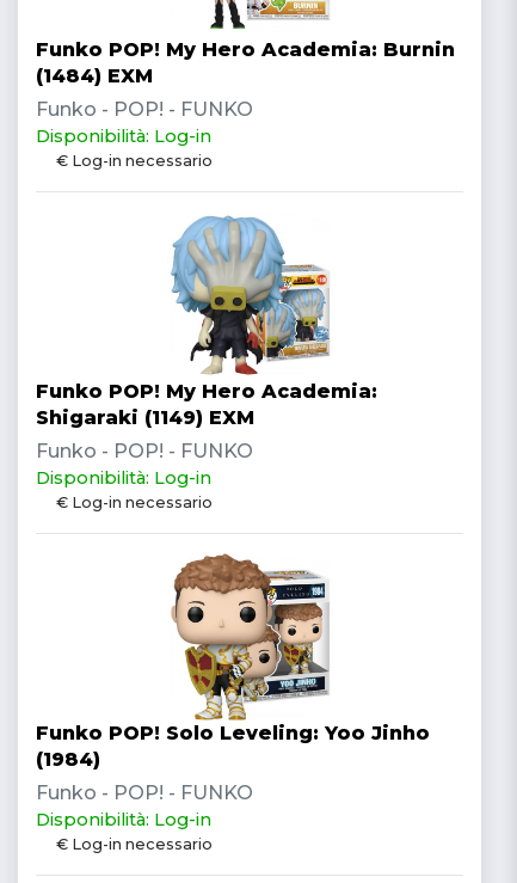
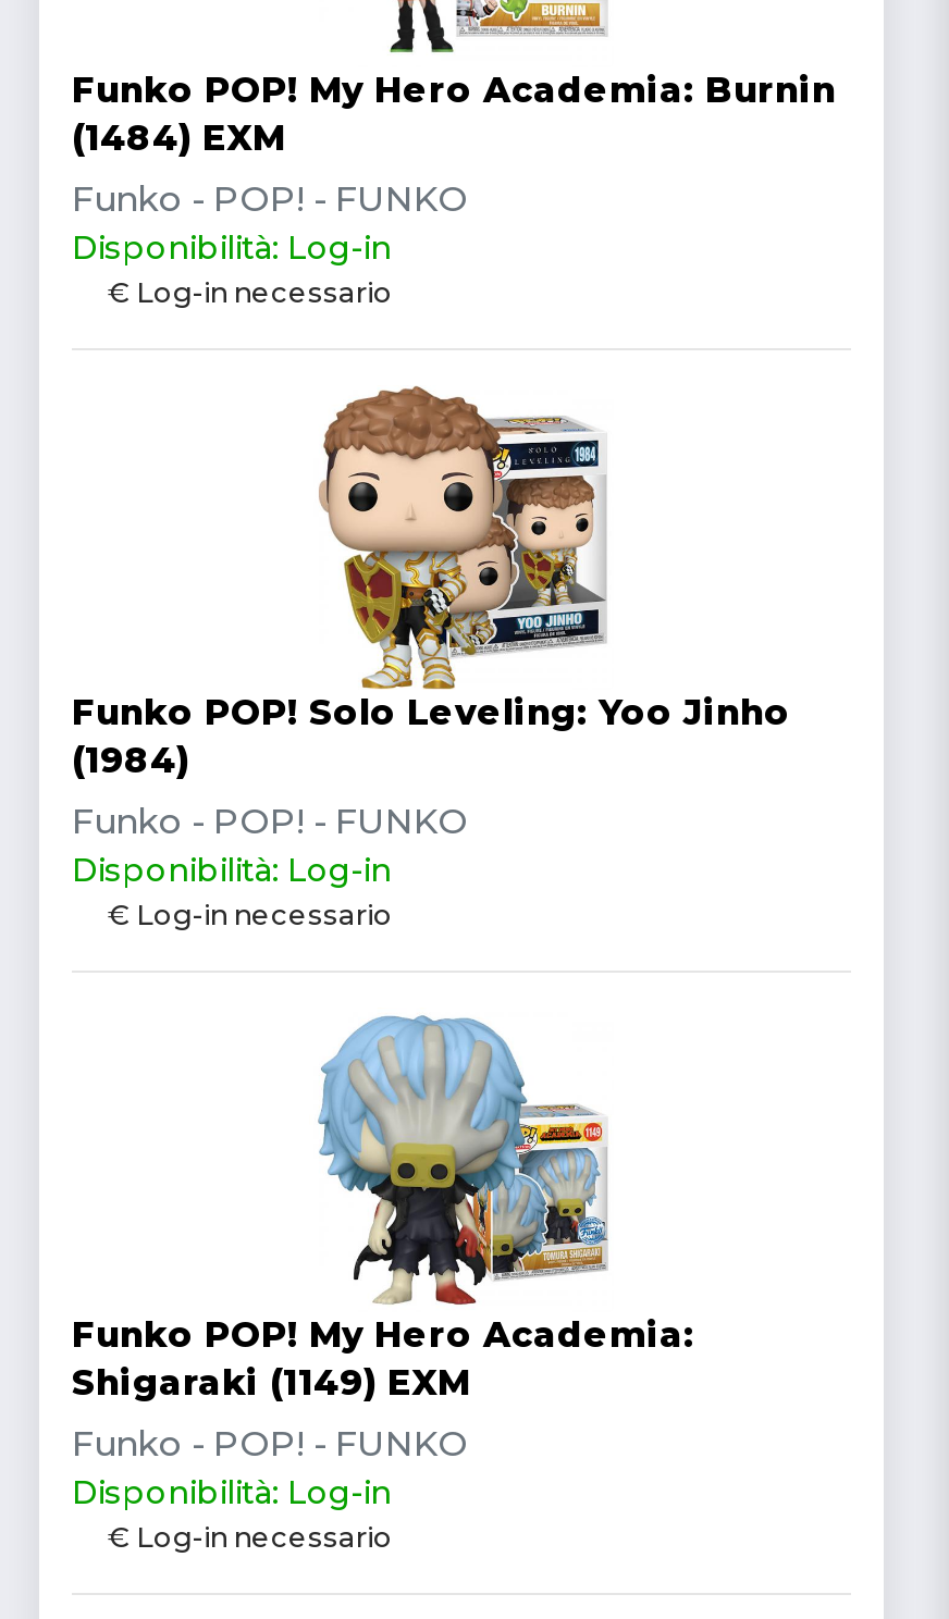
moved down: [image] | Funko POP! My Hero Academia: | Shigaraki (1149) EXM

moved up: [image] | Funko POP! Solo Leveling: Yoo Jinho | (1984)
